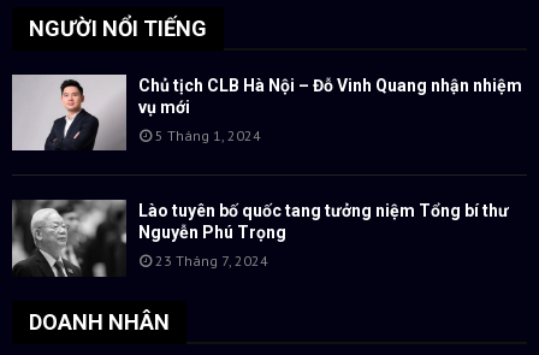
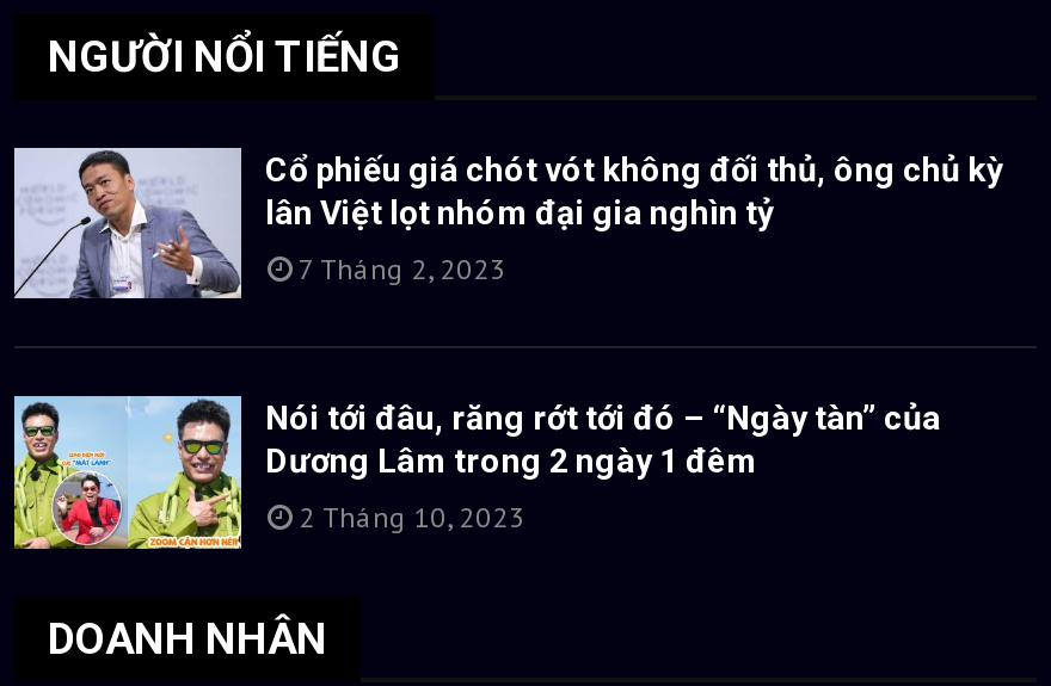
- [image]
- Chủ tịch CLB Hà Nội – Đỗ Vinh Quang nhận nhiệm
- vụ mới
+ [image]
+ Cổ phiếu giá chót vót không đối thủ, ông chủ kỳ
+ lân Việt lọt nhóm đại gia nghìn tỷ

- 5 Tháng 1, 2024
+ 7 Tháng 2, 2023

- [image]
- Lào tuyên bố quốc tang tưởng niệm Tổng bí thư
- Nguyễn Phú Trọng
+ [image]
+ Nói tới đâu, răng rớt tới đó – “Ngày tàn” của
+ Dương Lâm trong 2 ngày 1 đêm

- 23 Tháng 7, 2024
+ 2 Tháng 10, 2023
